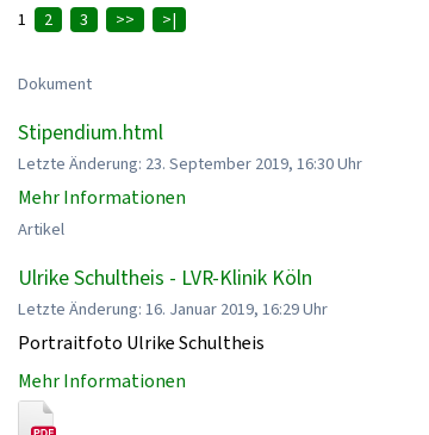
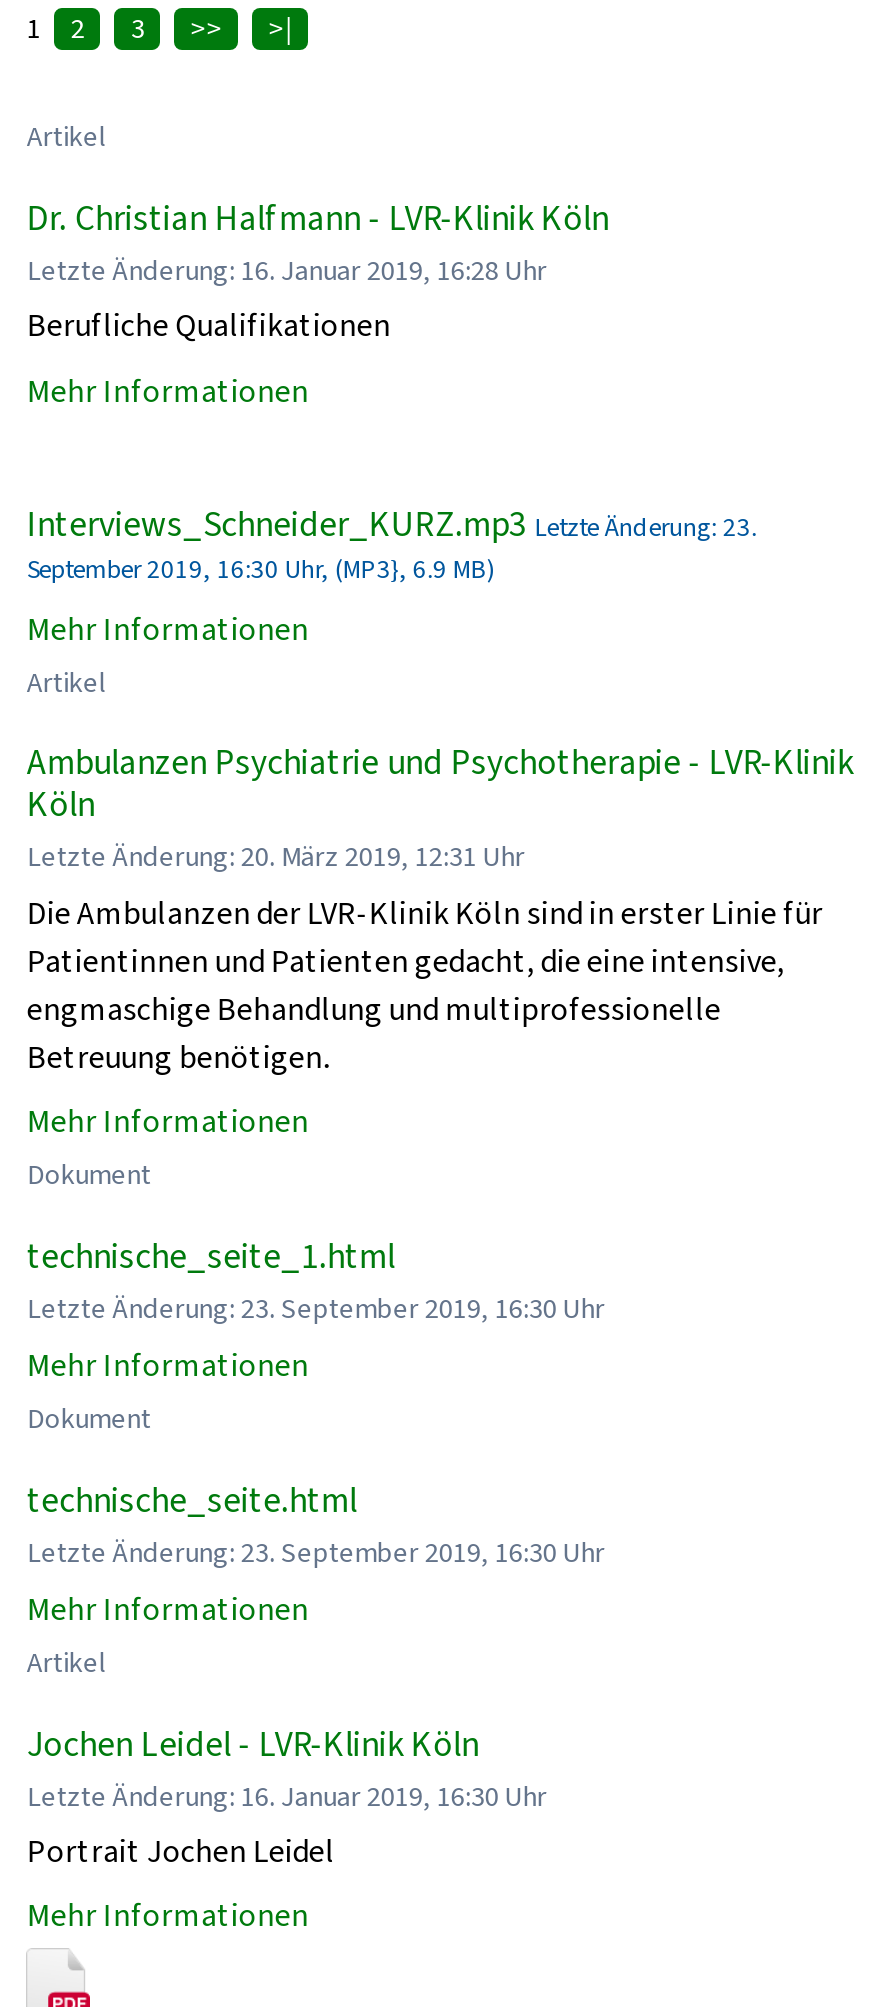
+ Artikel
+ Dr. Christian Halfmann - LVR-Klinik Köln
+ Letzte Änderung: 16. Januar 2019, 16:28 Uhr
+ Berufliche Qualifikationen
+ Mehr Informationen
+ Interviews_Schneider_KURZ.mp3 Letzte Änderung: 23.
+ September 2019, 16:30 Uhr, (MP3}, 6.9 MB)
+ Mehr Informationen
+ Artikel
+ Ambulanzen Psychiatrie und Psychotherapie - LVR-Klinik
+ Köln
+ Letzte Änderung: 20. März 2019, 12:31 Uhr
+ Die Ambulanzen der LVR-Klinik Köln sind in erster Linie für
+ Patientinnen und Patienten gedacht, die eine intensive,
+ engmaschige Behandlung und multiprofessionelle
+ Betreuung benötigen.
+ Mehr Informationen

- Stipendium.html
+ technische_seite_1.html
+ Letzte Änderung: 23. September 2019, 16:30 Uhr
+ Mehr Informationen
+ Dokument
+ technische_seite.html

- Ulrike Schultheis - LVR-Klinik Köln
- Letzte Änderung: 16. Januar 2019, 16:29 Uhr
- Portraitfoto Ulrike Schultheis
+ Jochen Leidel - LVR-Klinik Köln
+ Letzte Änderung: 16. Januar 2019, 16:30 Uhr
+ Portrait Jochen Leidel
